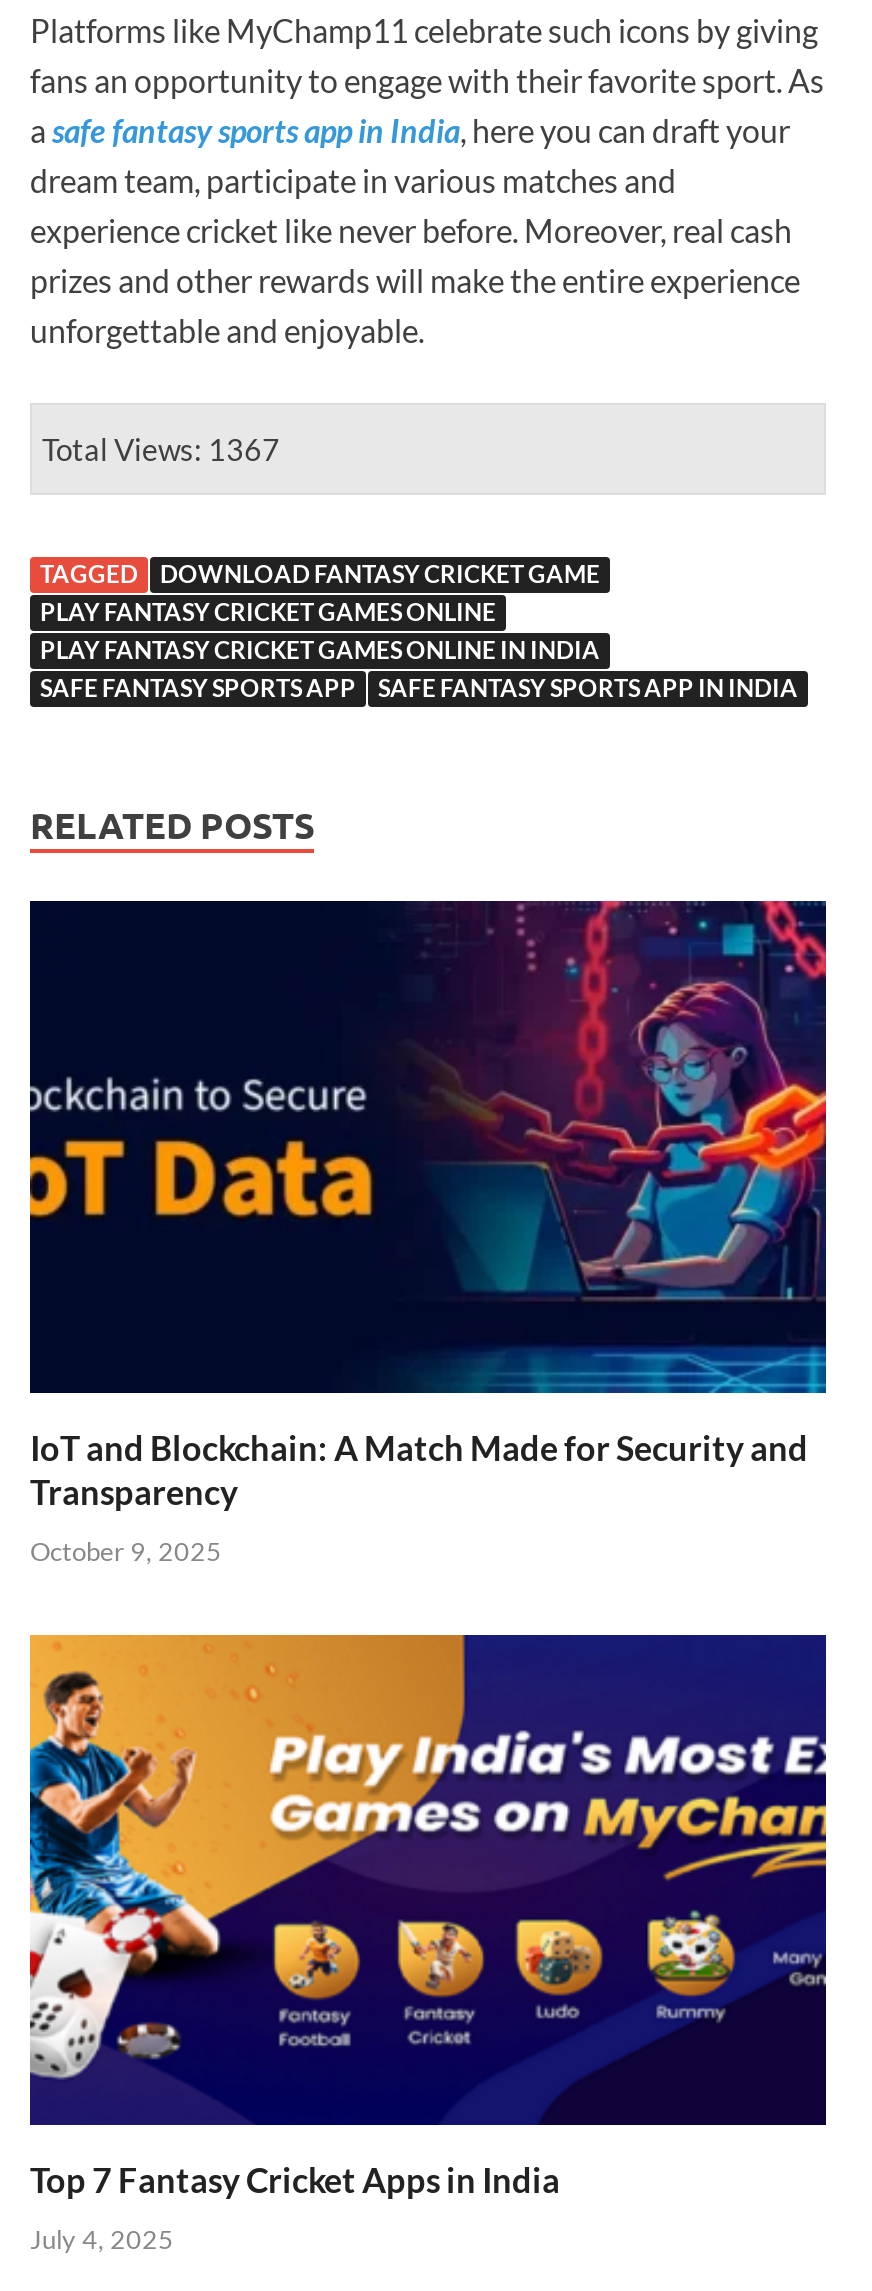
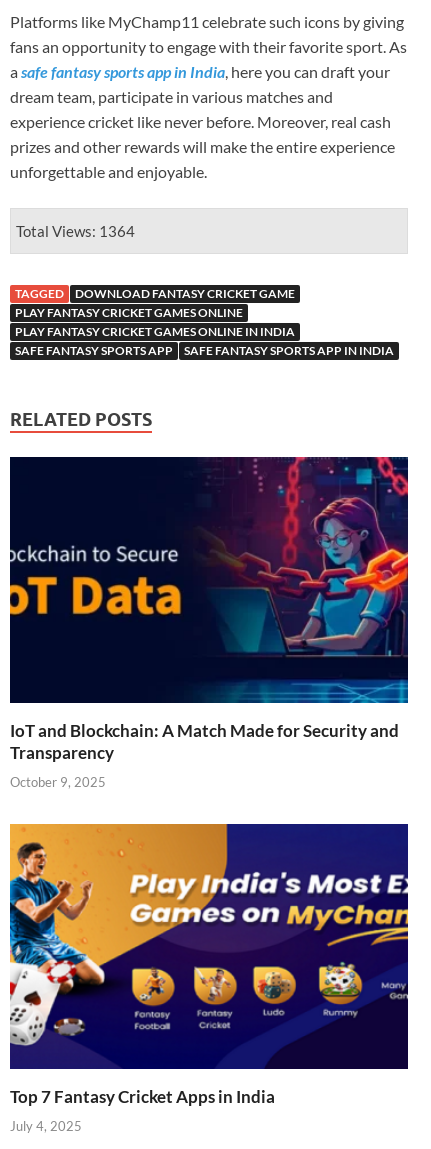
- Total Views: 1367
+ Total Views: 1364
